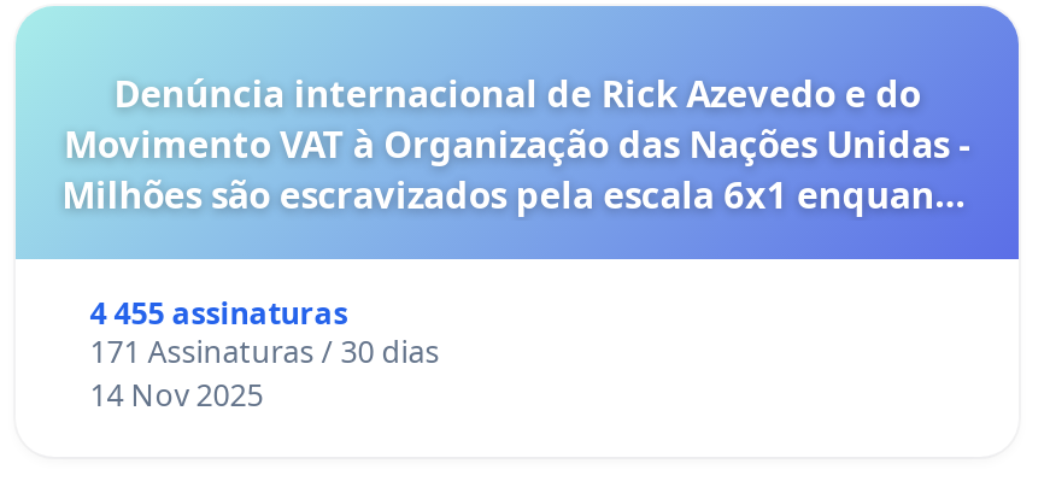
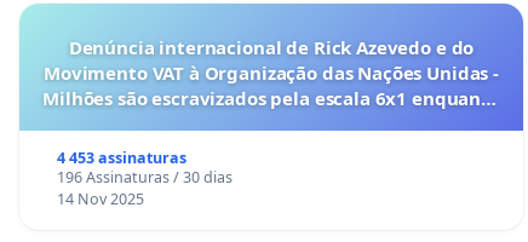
- 4 455 assinaturas
+ 4 453 assinaturas

- 171 Assinaturas / 30 dias
+ 196 Assinaturas / 30 dias
